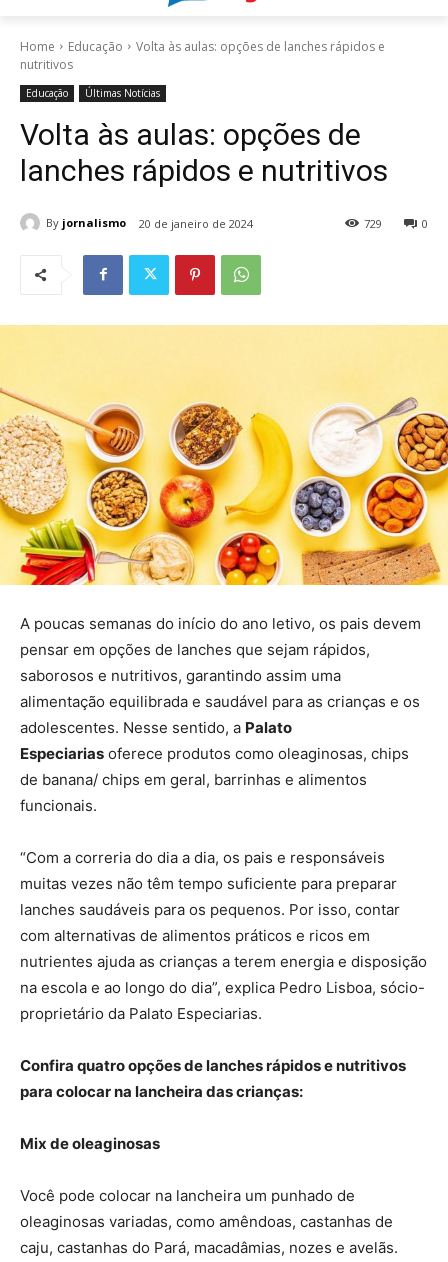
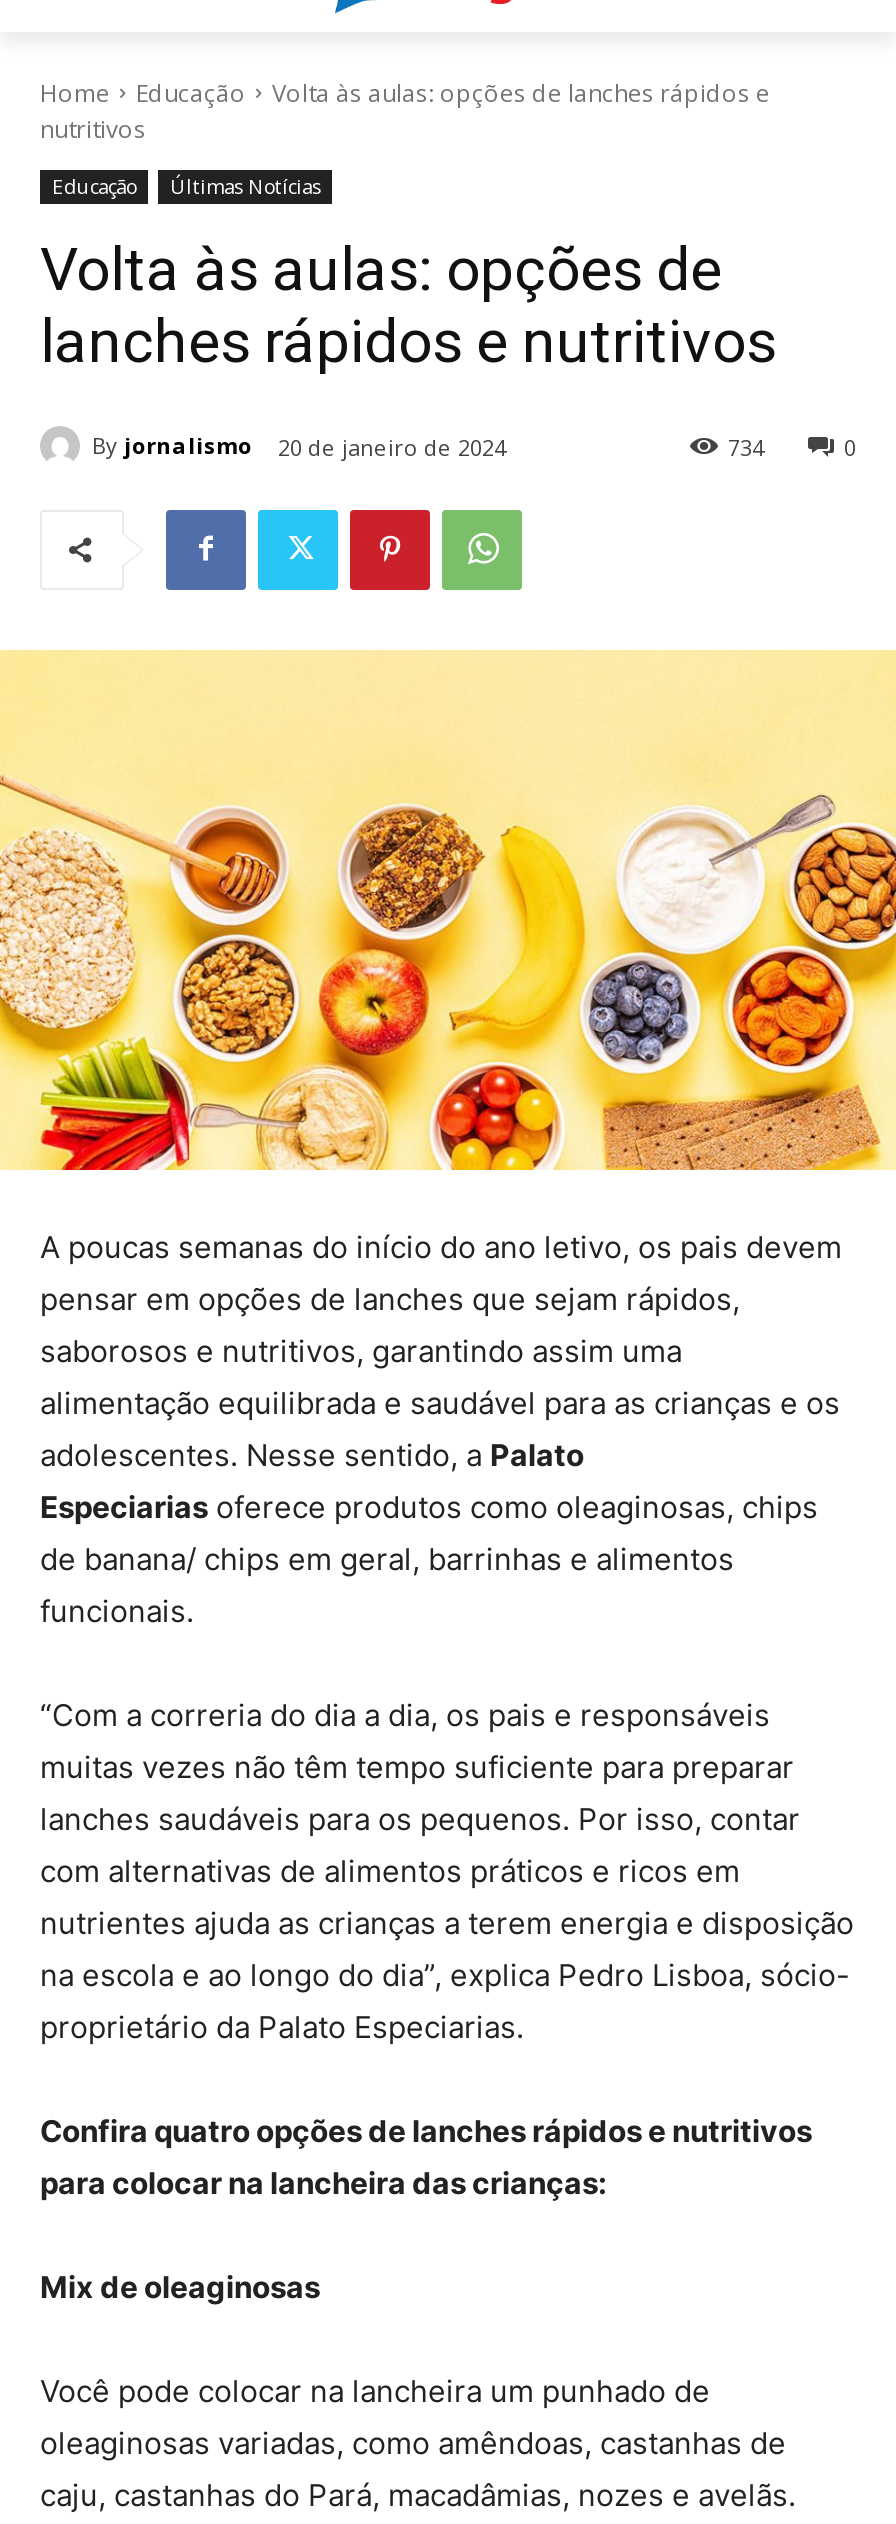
- 729
+ 734
